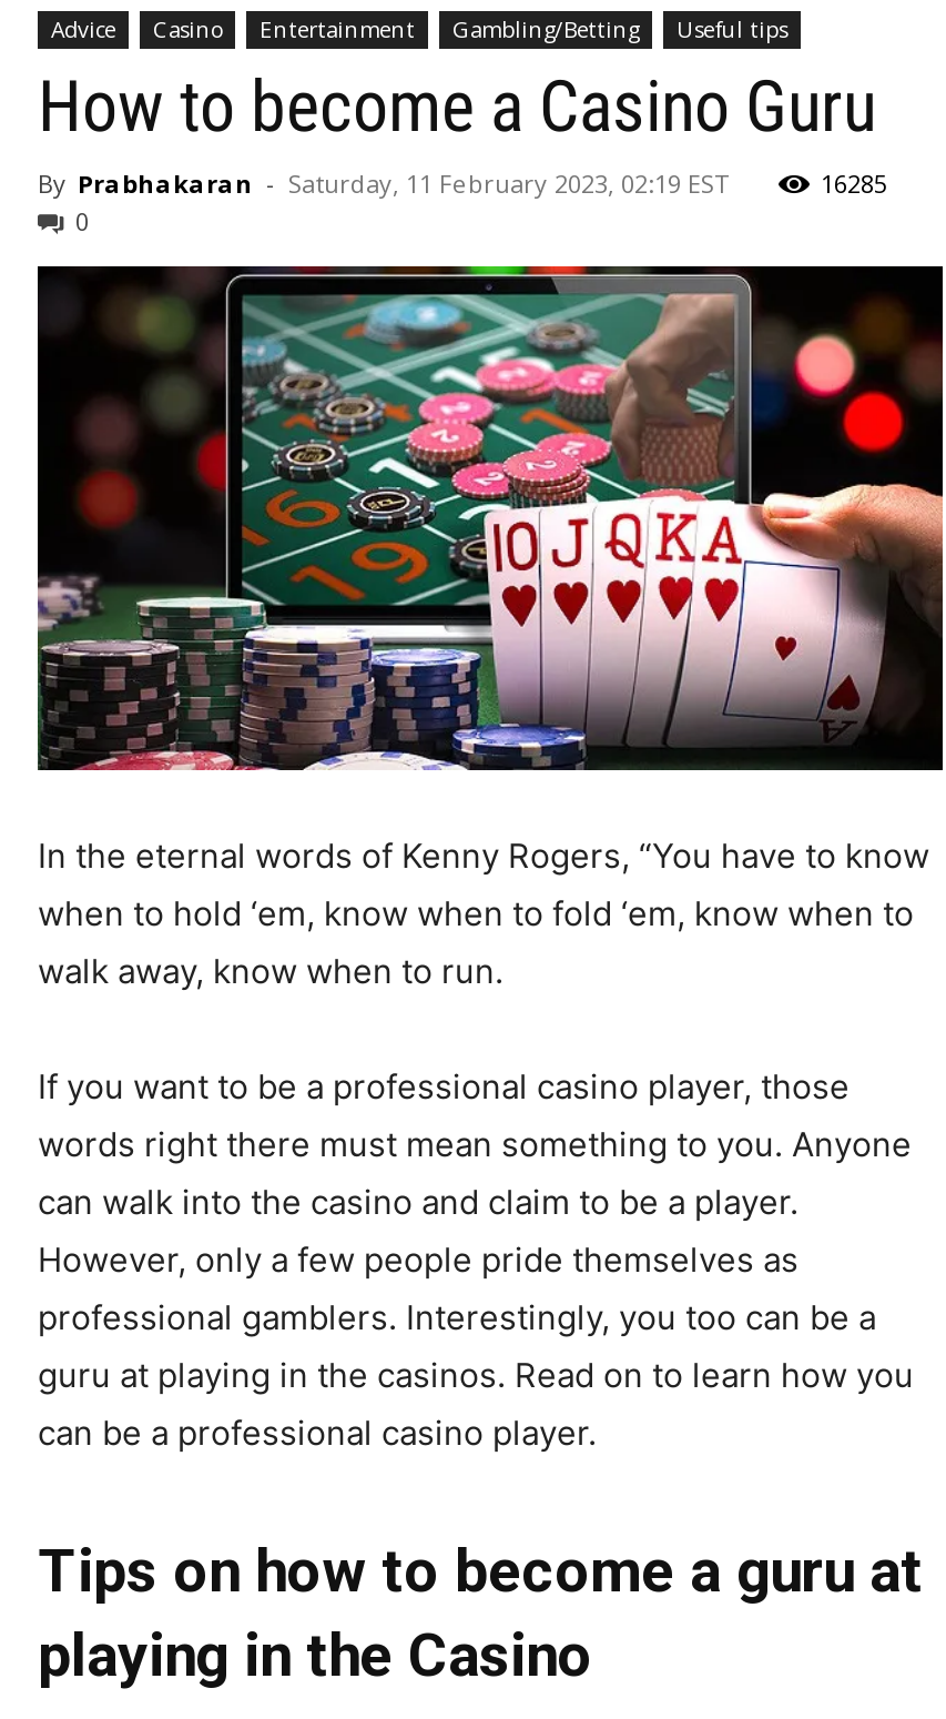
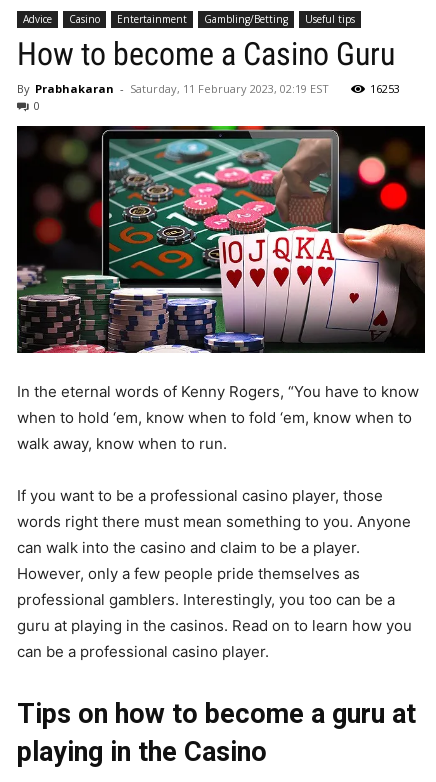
- 16285
+ 16253
